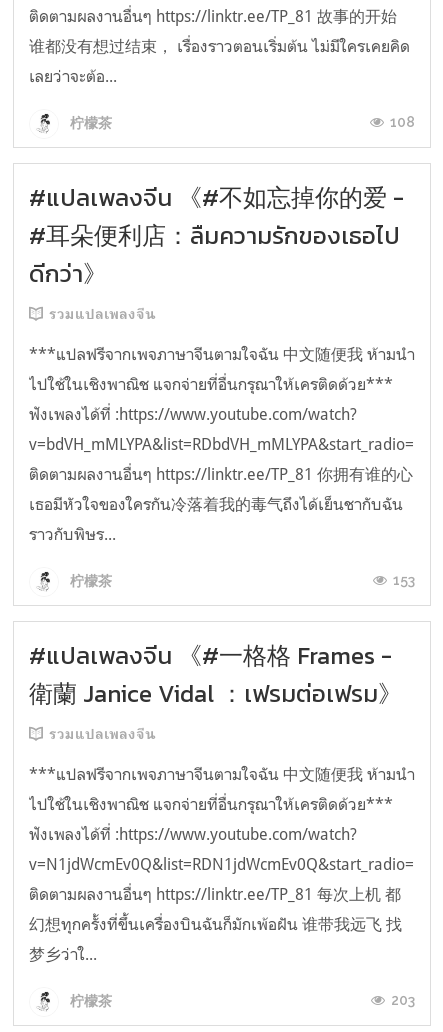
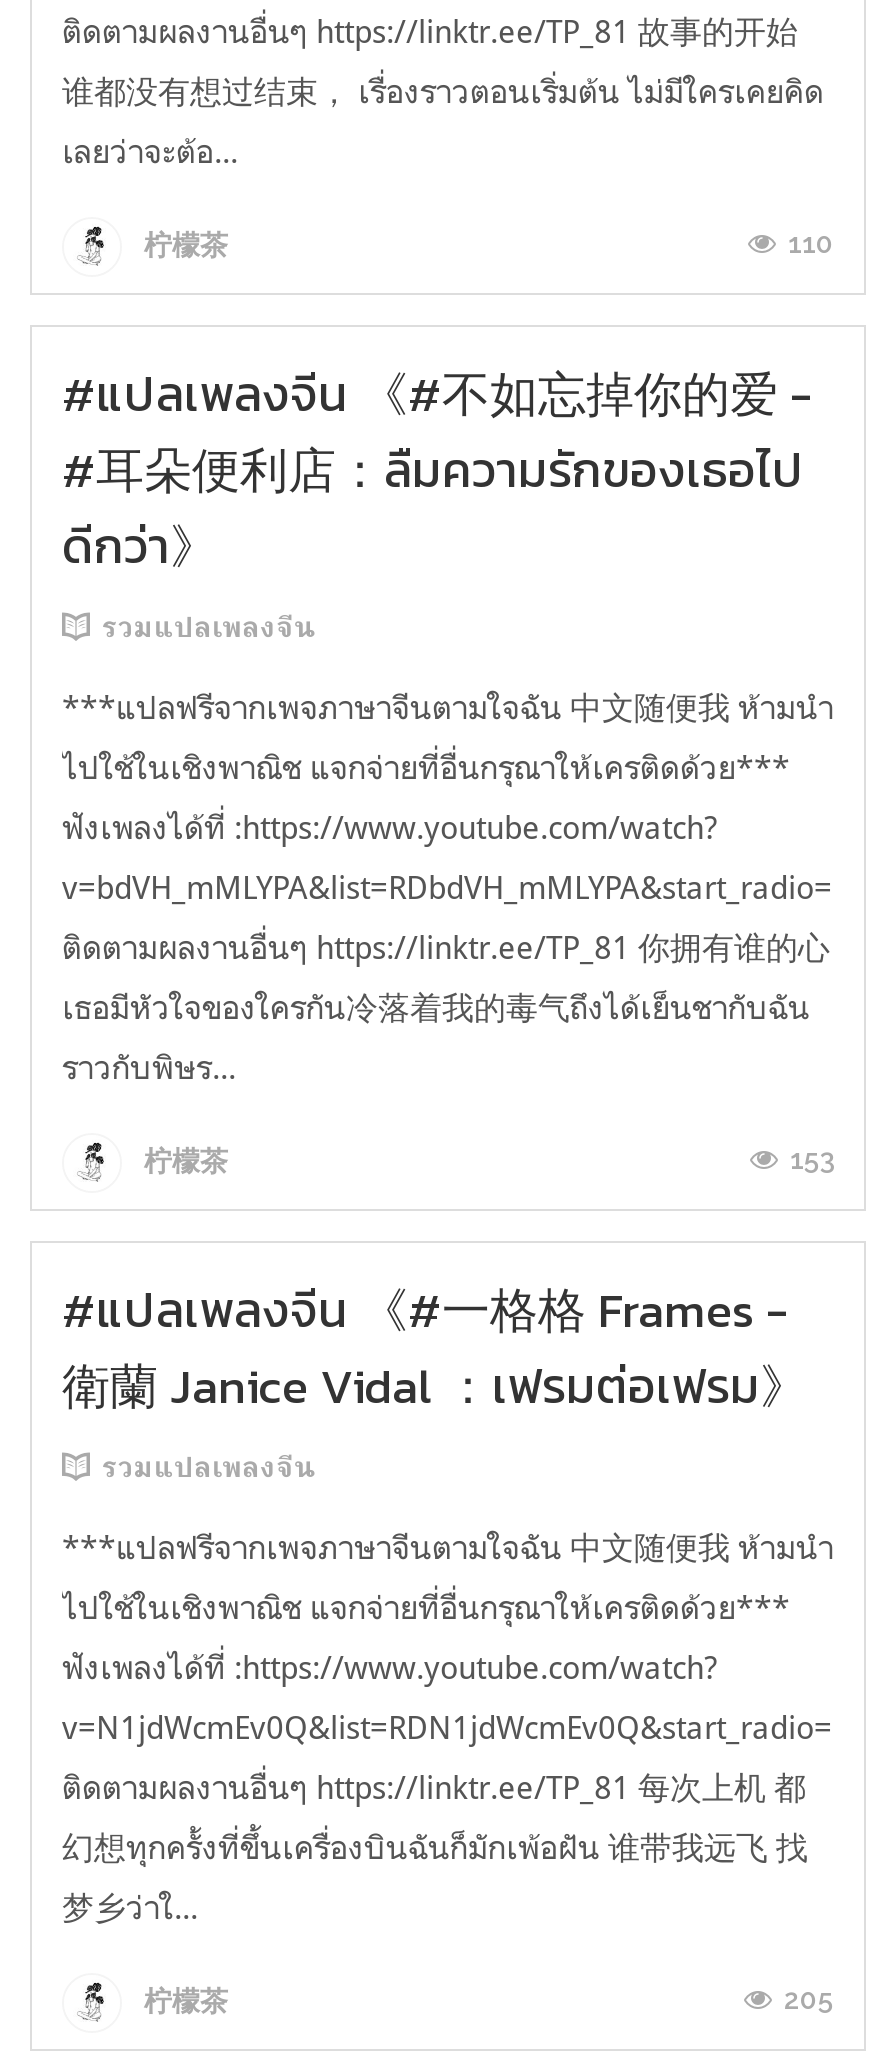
- 108
+ 110

- 203
+ 205
